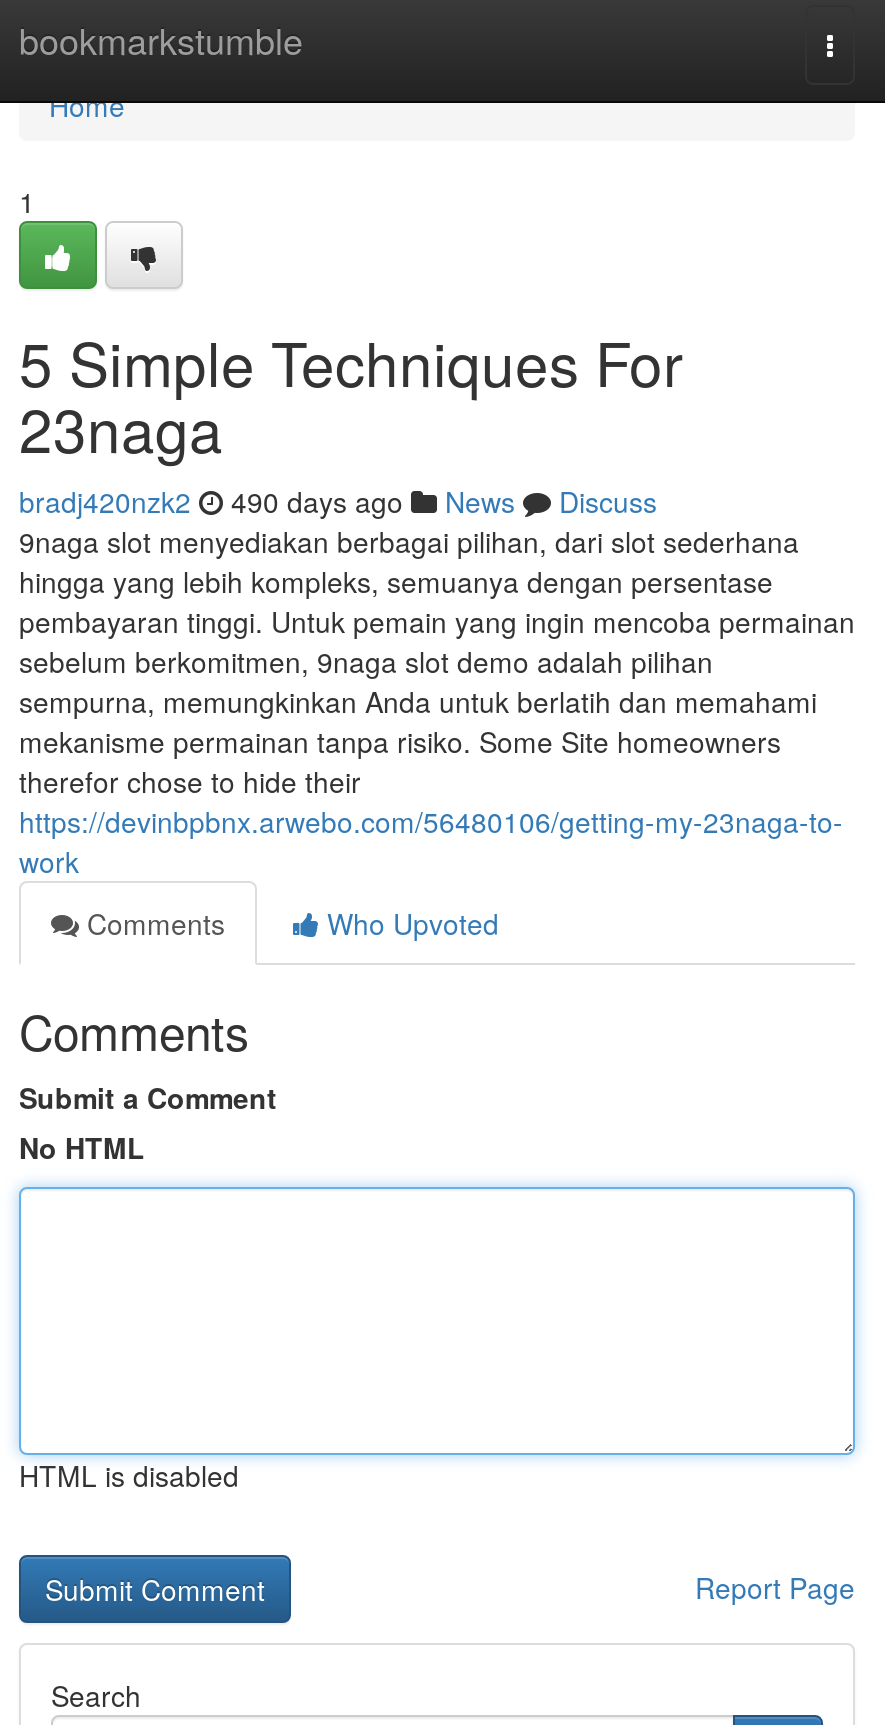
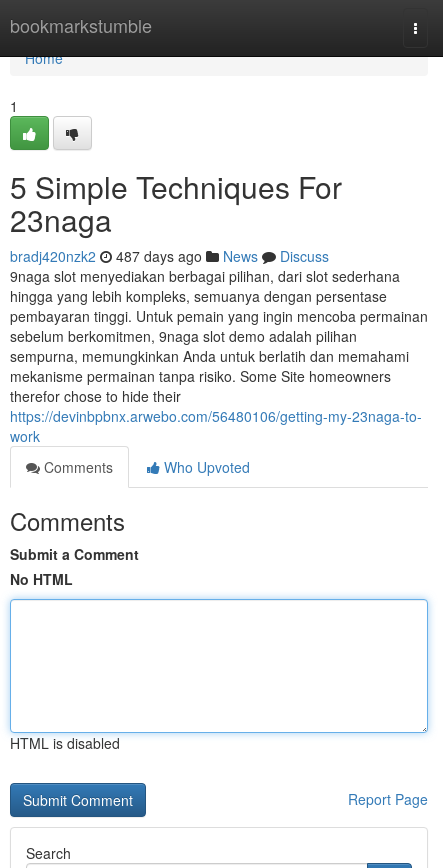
- bradj420nzk2 490 days ago News Discuss
+ bradj420nzk2 487 days ago News Discuss
